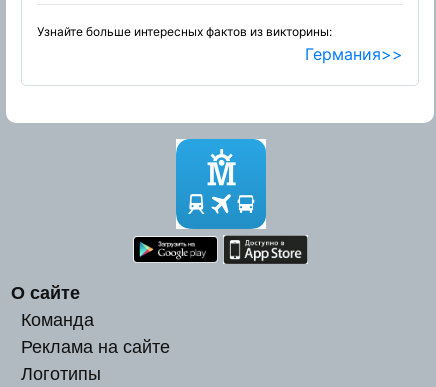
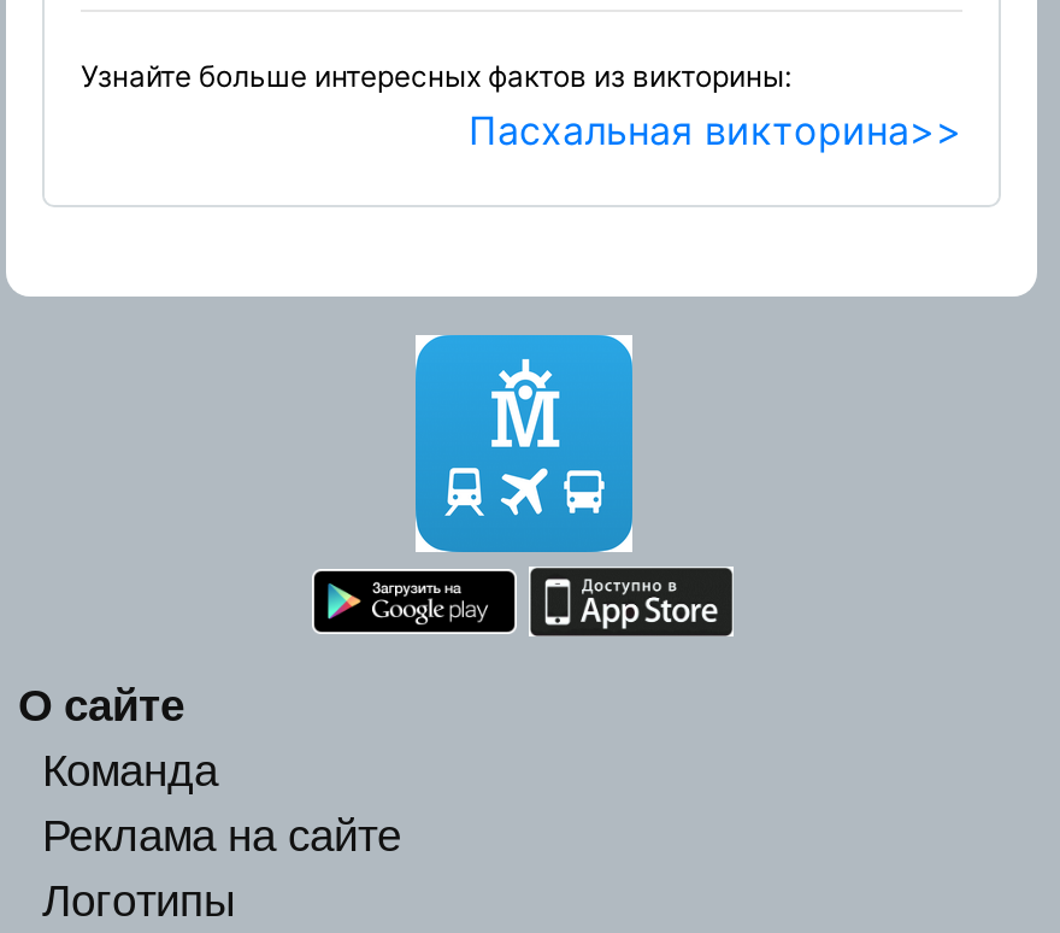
- Германия>>
+ Пасхальная викторина>>
